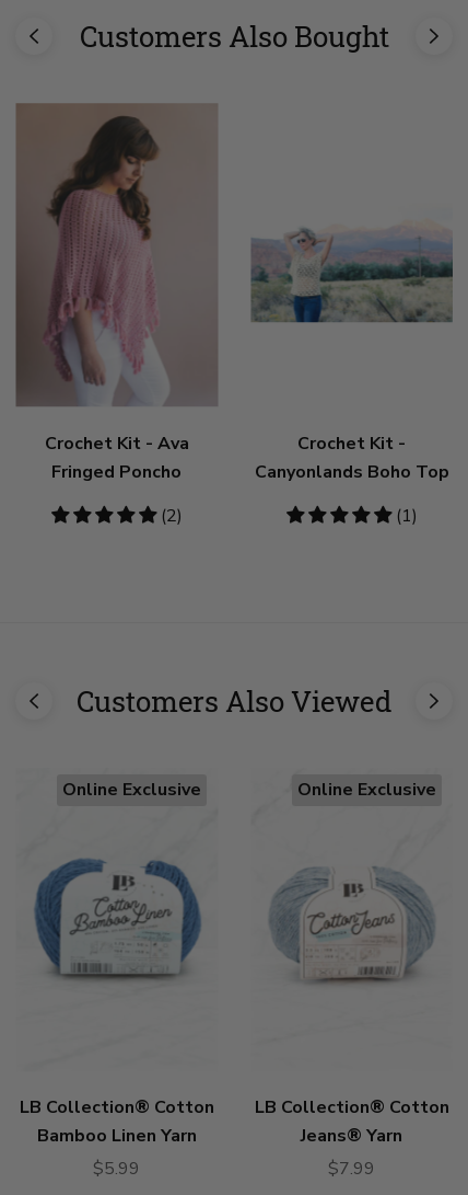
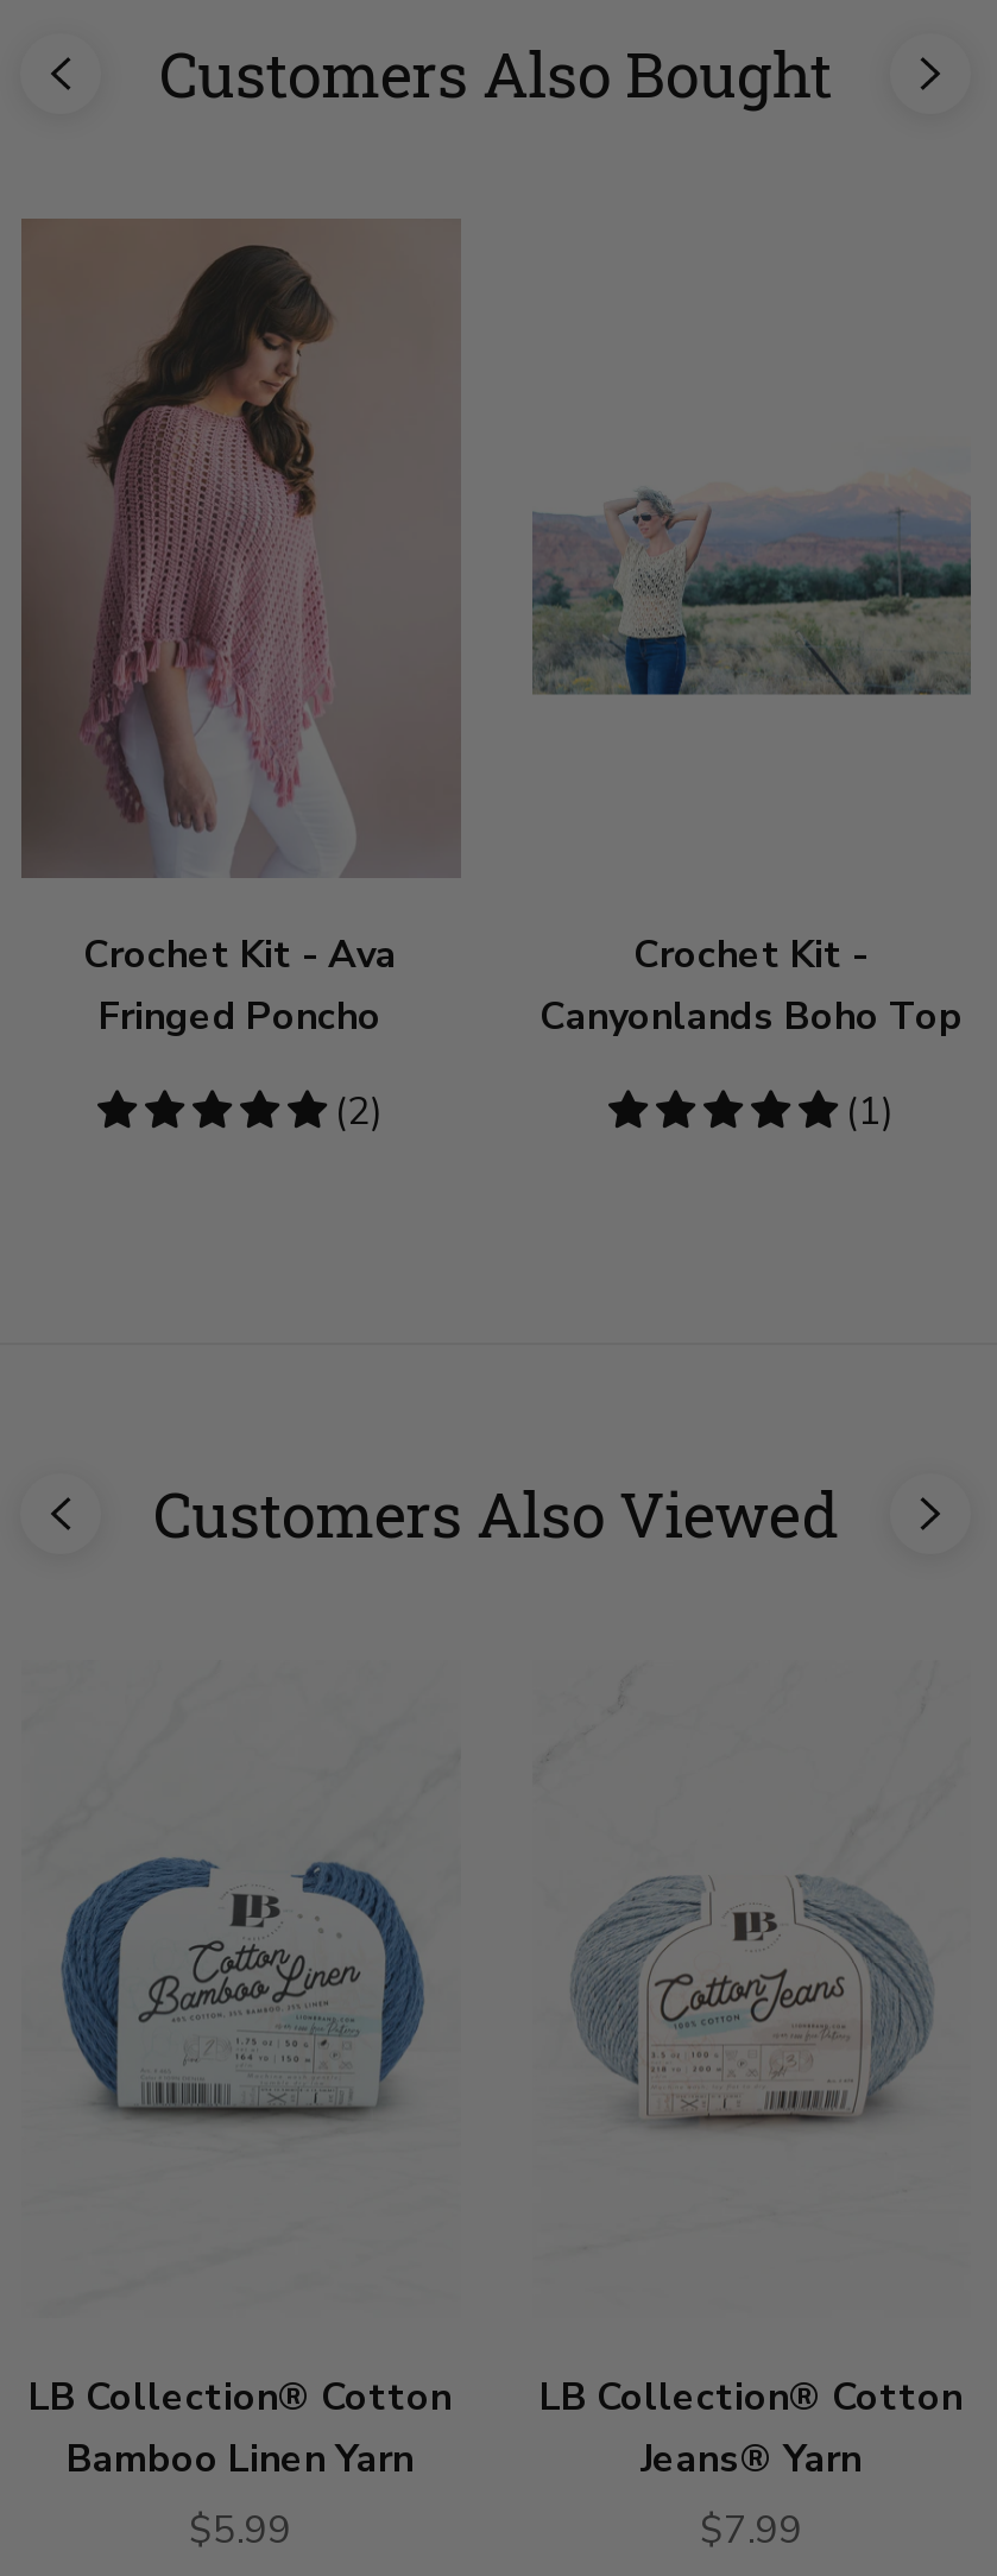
- Online Exclusive

- Online Exclusive
